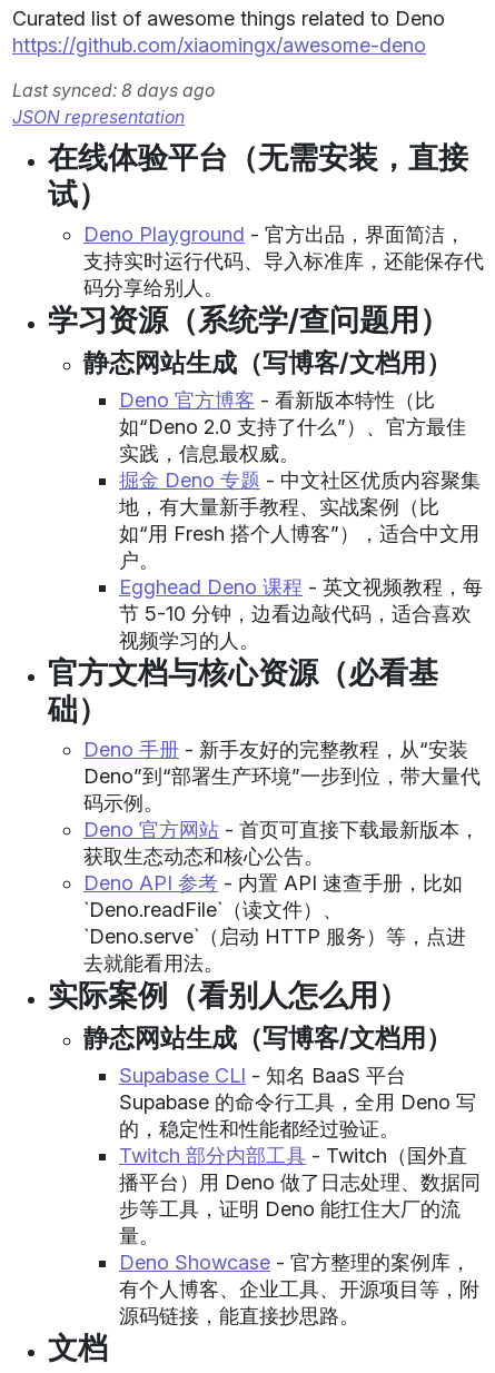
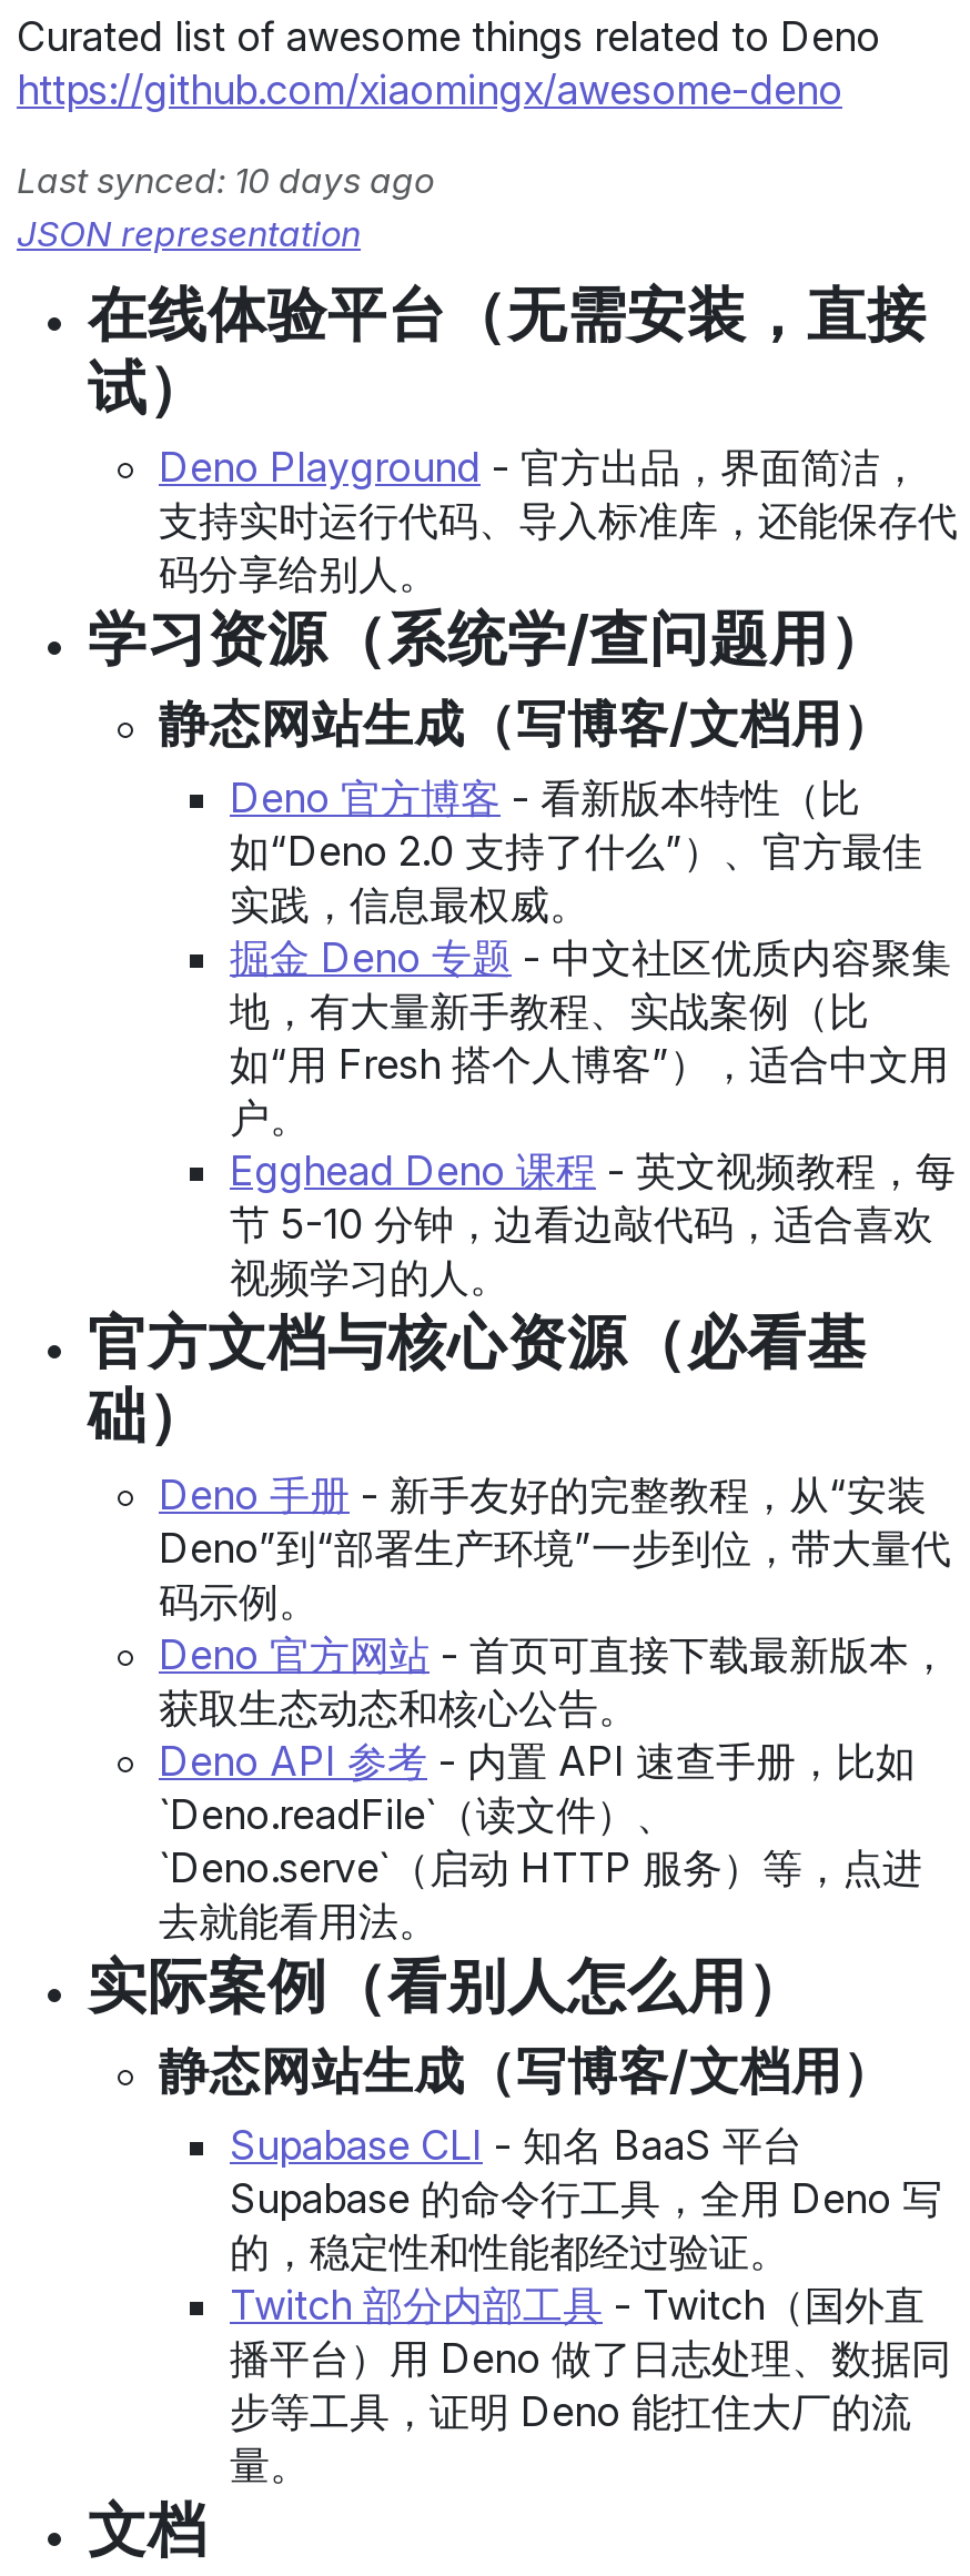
- Last synced: 8 days ago
+ Last synced: 10 days ago

- Deno Showcase - 官方整理的案例库，
- 有个人博客、企业工具、开源项目等，附
- 源码链接，能直接抄思路。
